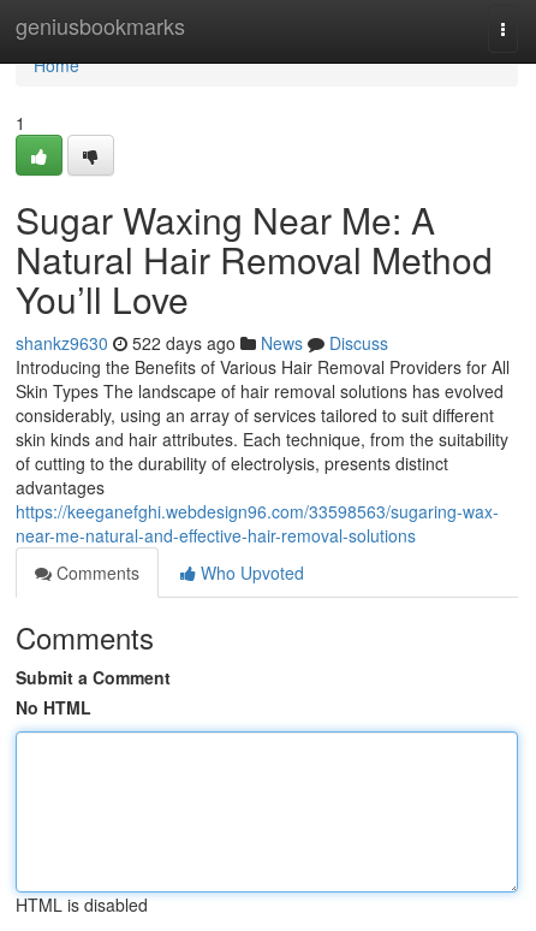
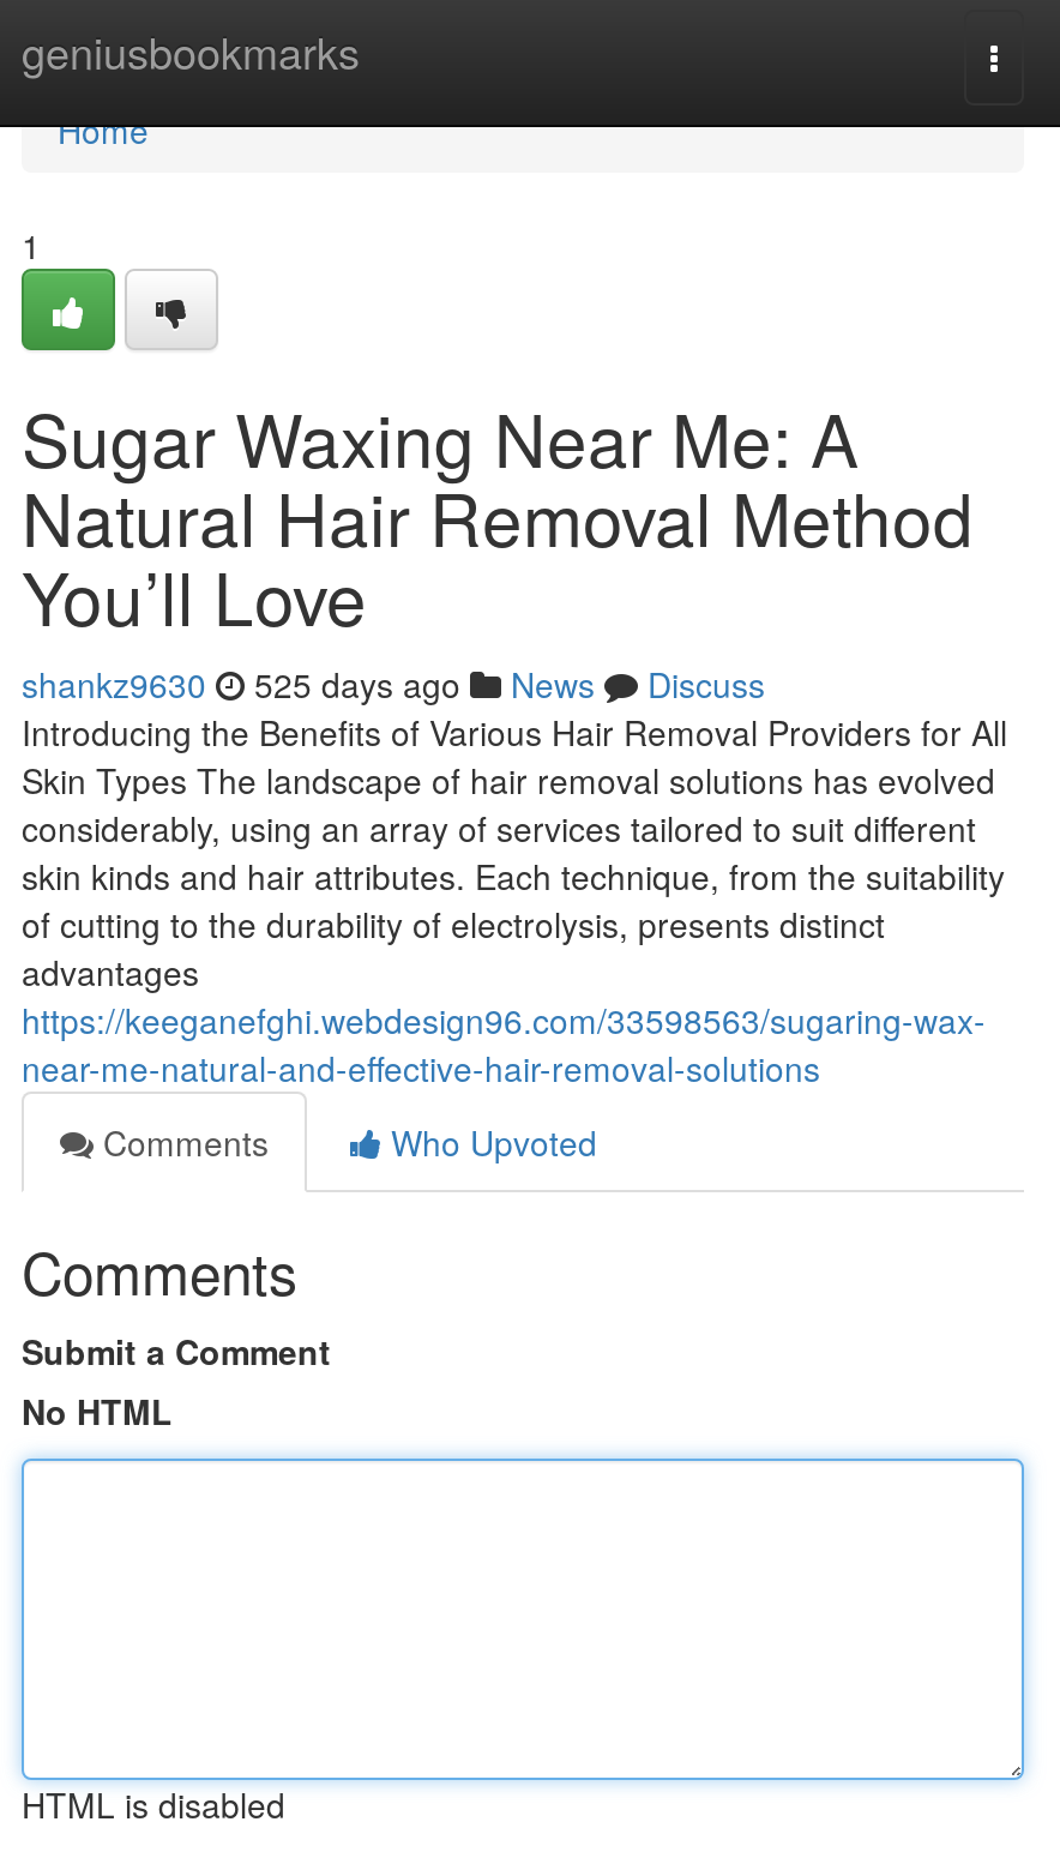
- shankz9630 522 days ago News Discuss
+ shankz9630 525 days ago News Discuss
